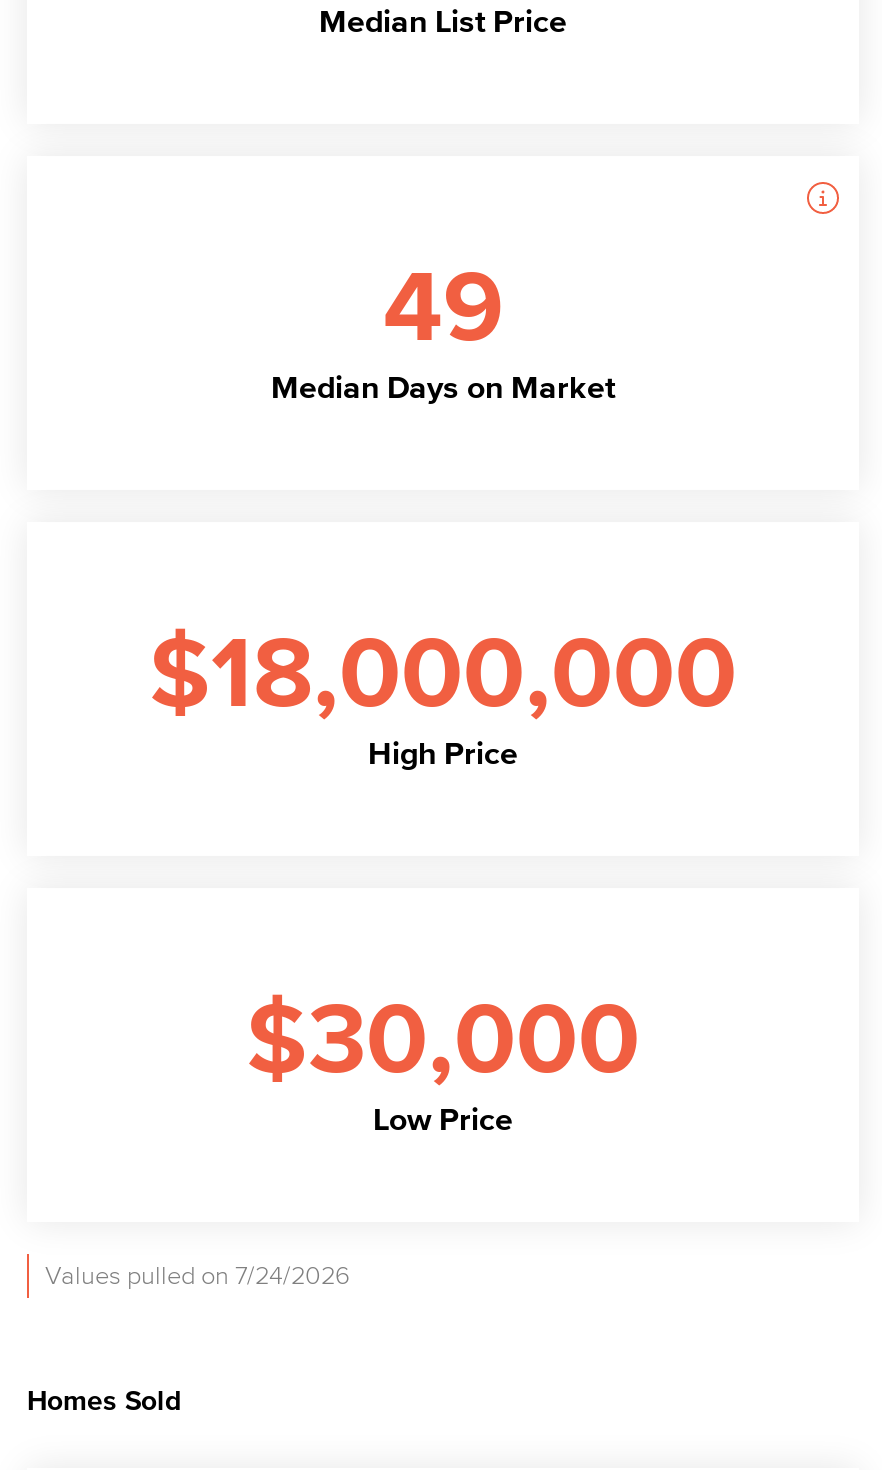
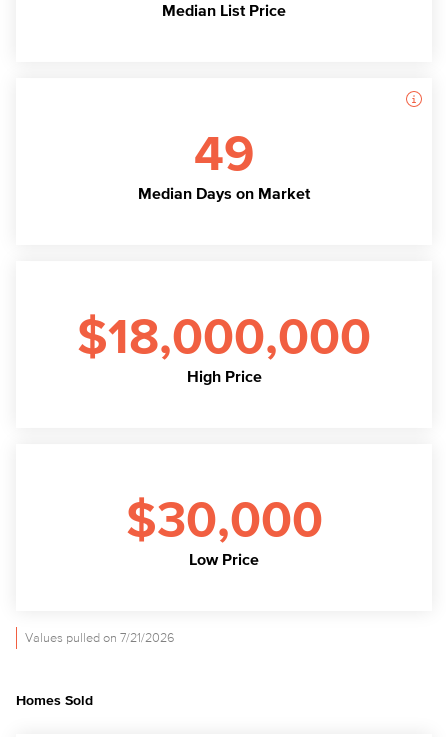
- Values pulled on 7/24/2026
+ Values pulled on 7/21/2026
